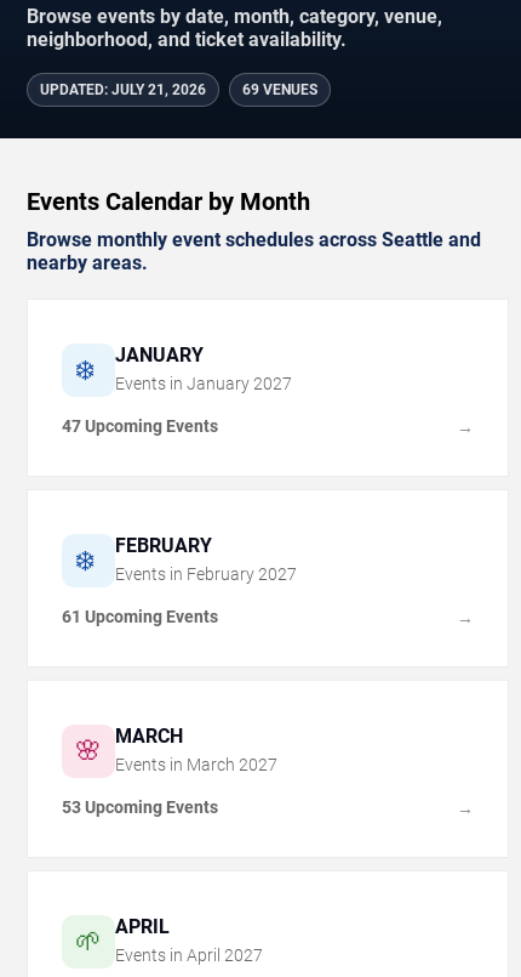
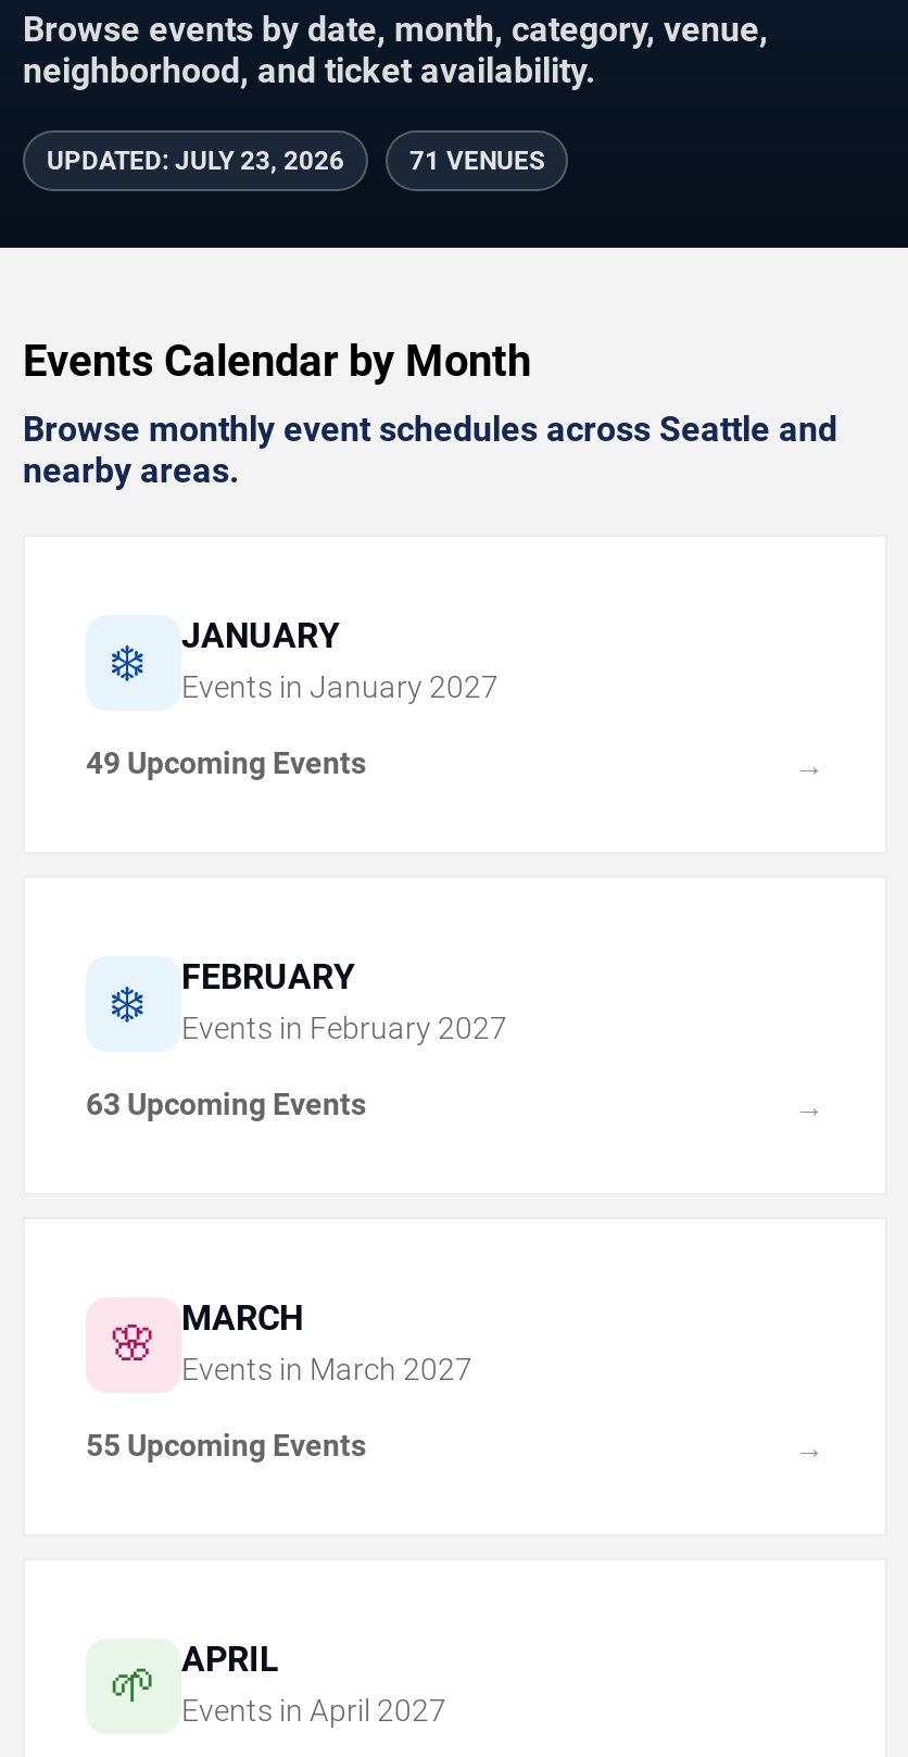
- UPDATED: JULY 21, 2026
+ UPDATED: JULY 23, 2026

- 69 VENUES
+ 71 VENUES

- 47 Upcoming Events
+ 49 Upcoming Events

- 61 Upcoming Events
+ 63 Upcoming Events

- 53 Upcoming Events
+ 55 Upcoming Events
